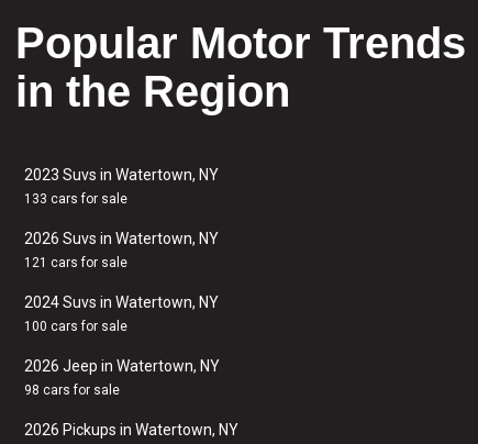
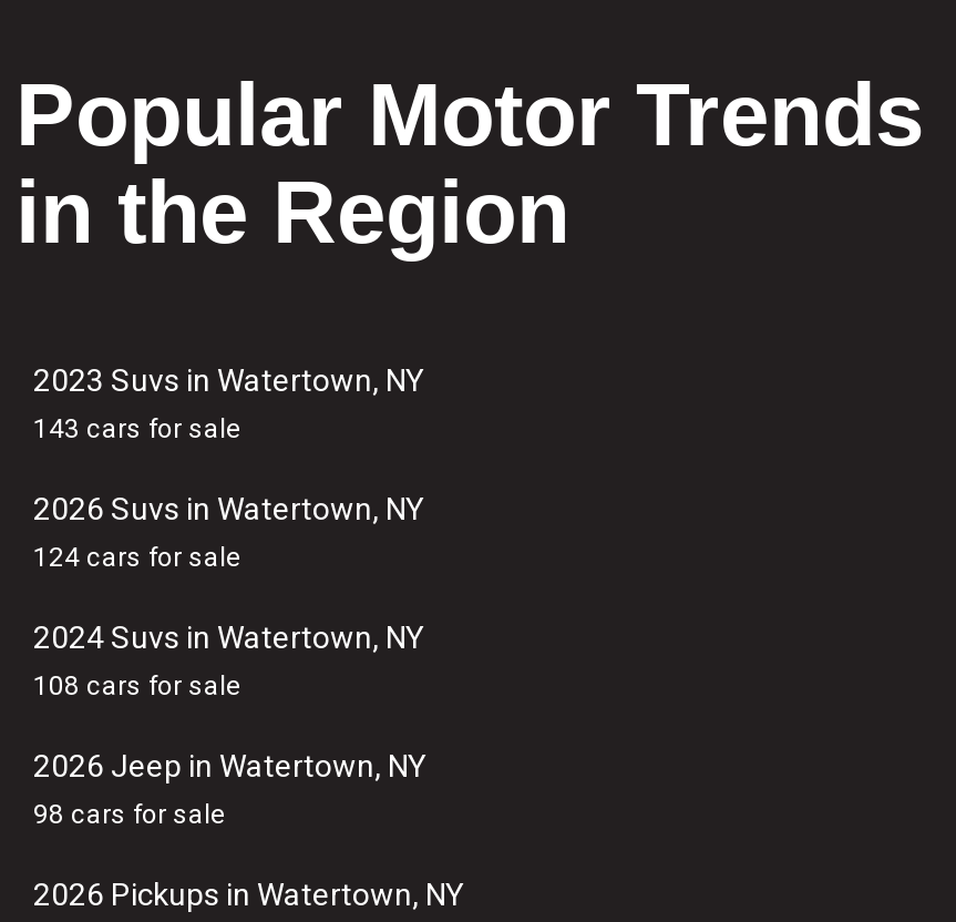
- 133 cars for sale
+ 143 cars for sale

- 121 cars for sale
+ 124 cars for sale

- 100 cars for sale
+ 108 cars for sale
